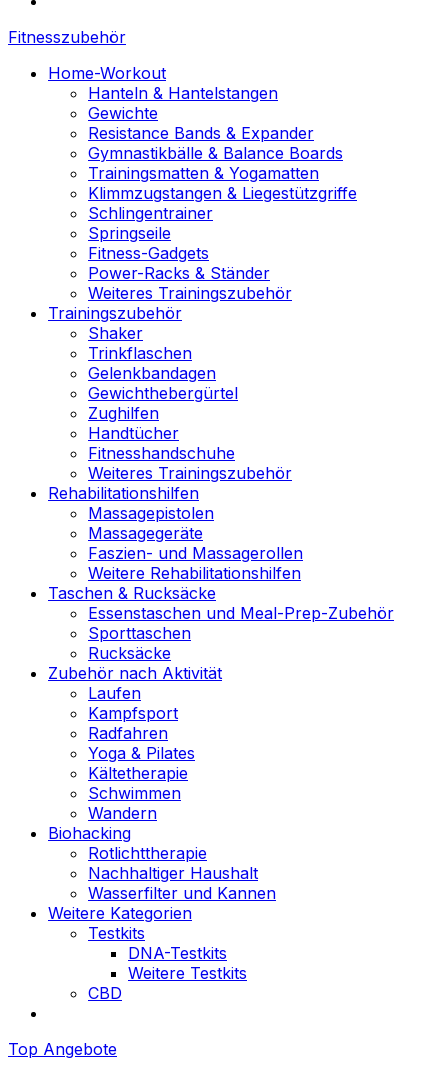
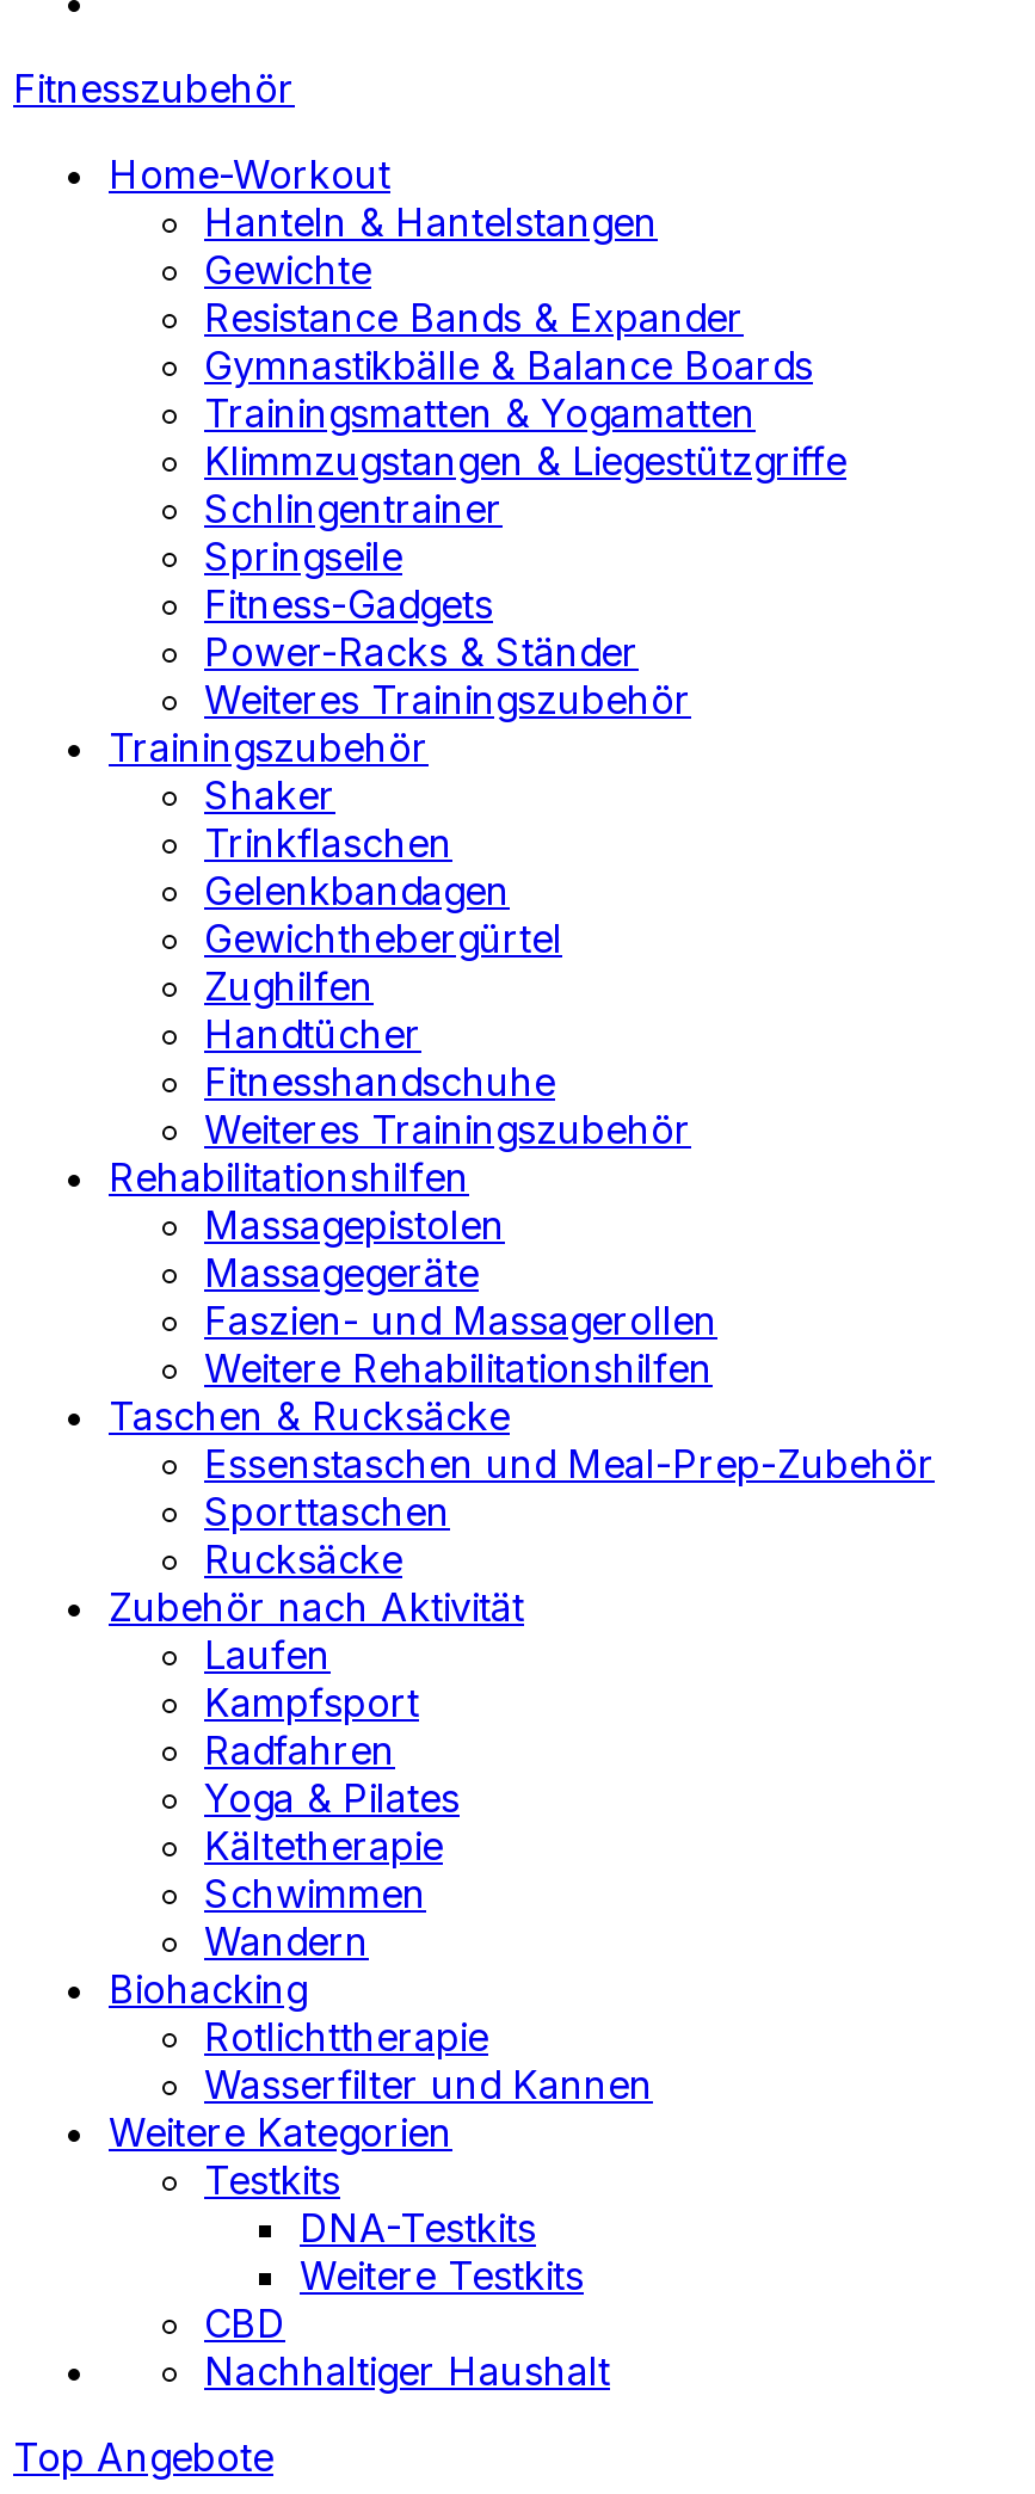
moved down: Nachhaltiger Haushalt
